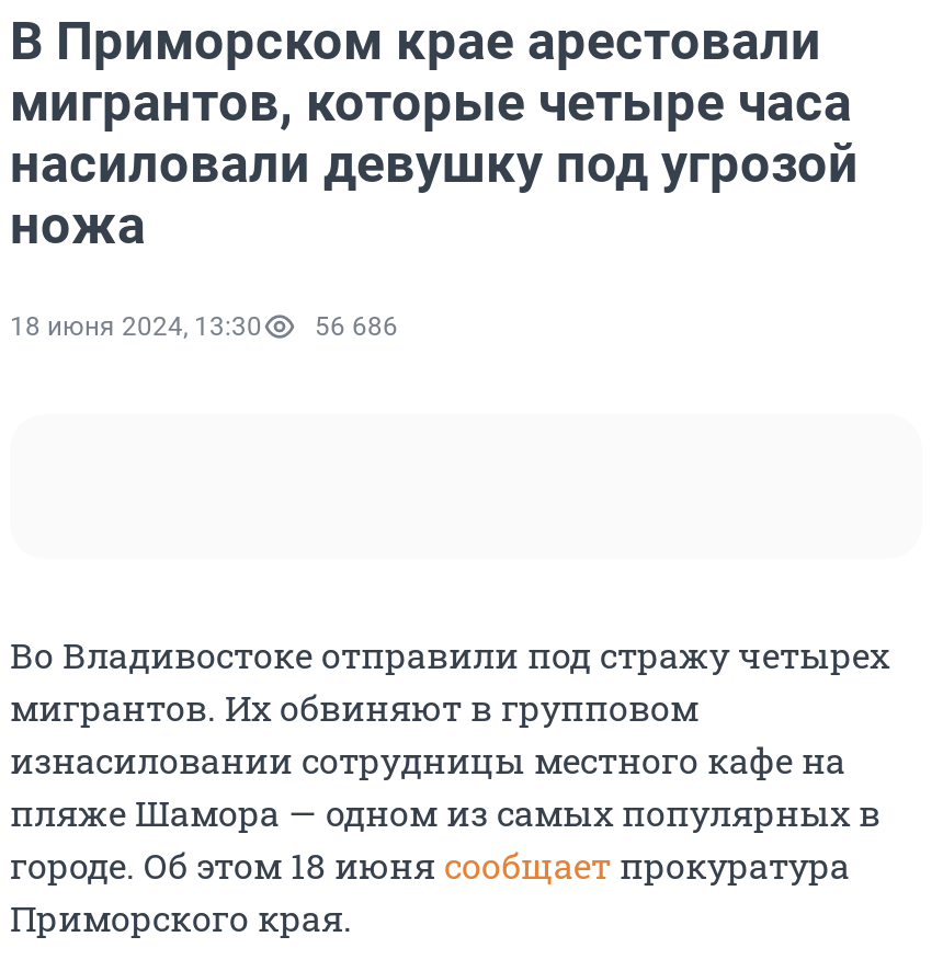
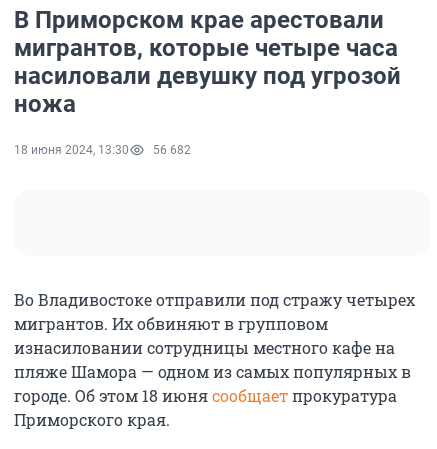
- 18 июня 2024, 13:30 56 686
+ 18 июня 2024, 13:30 56 682
